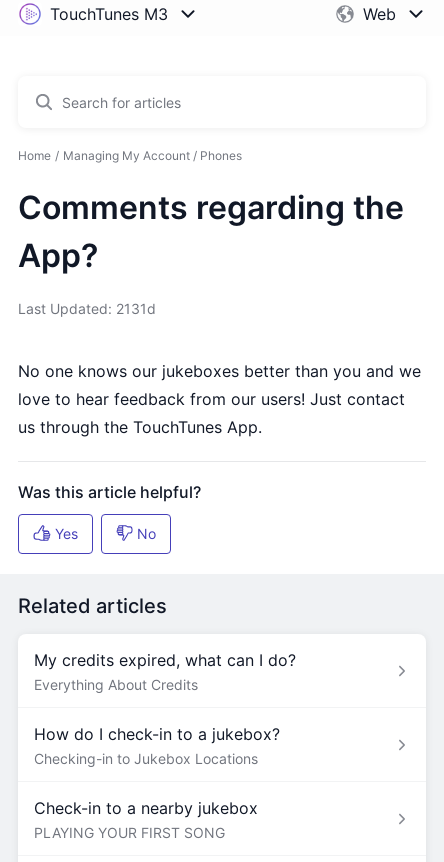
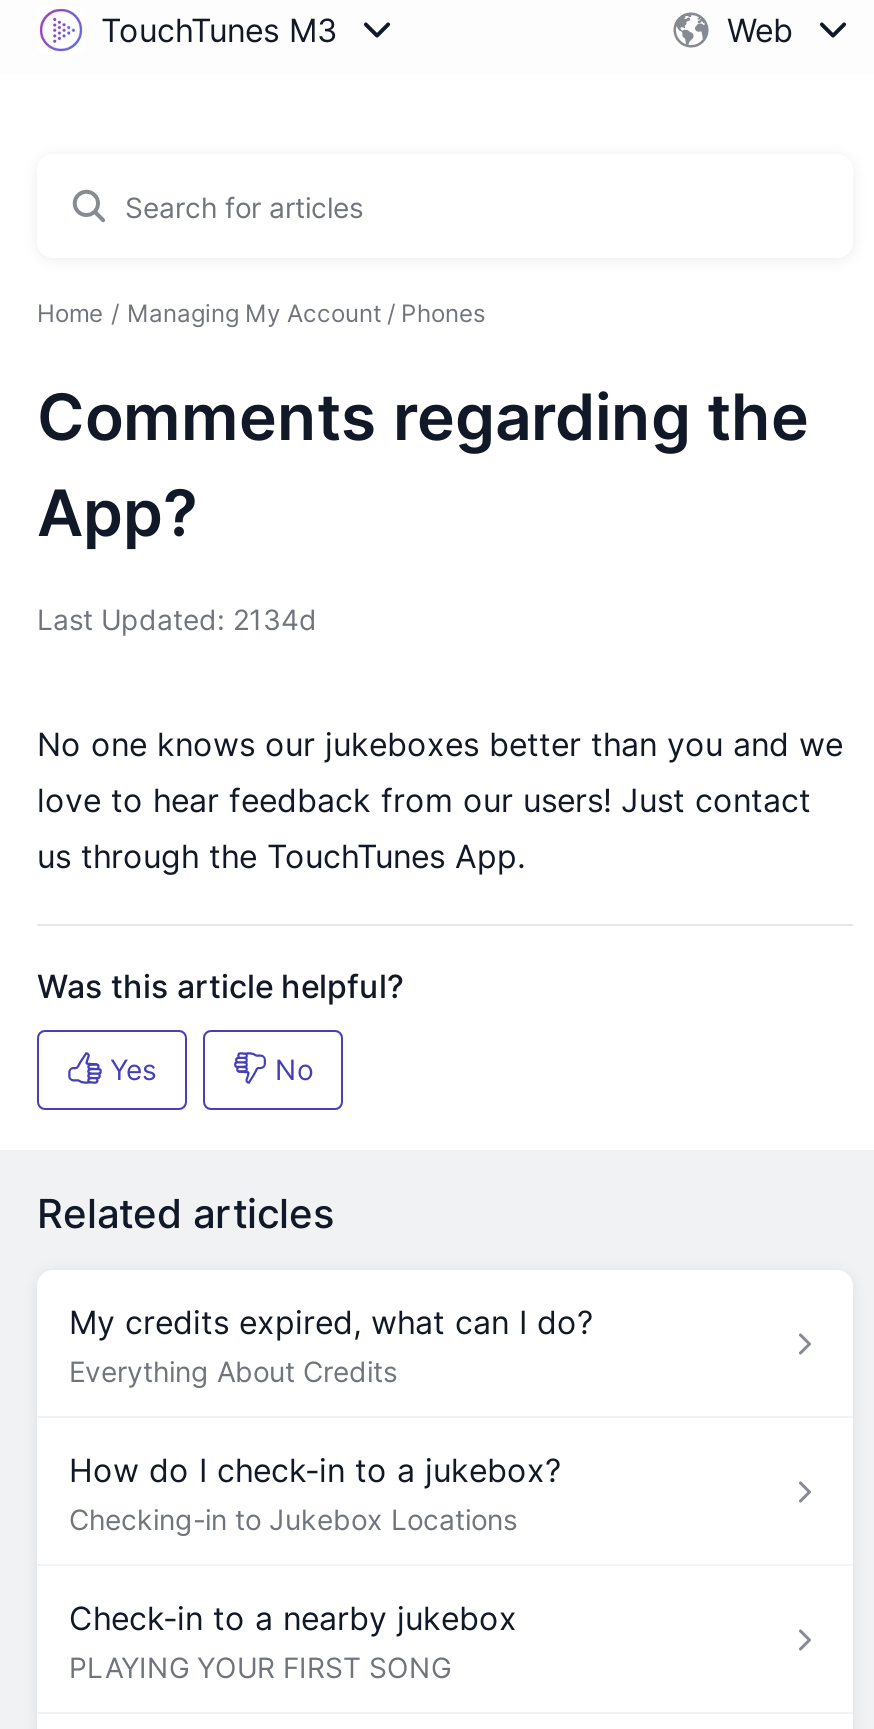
- Last Updated: 2131d
+ Last Updated: 2134d
